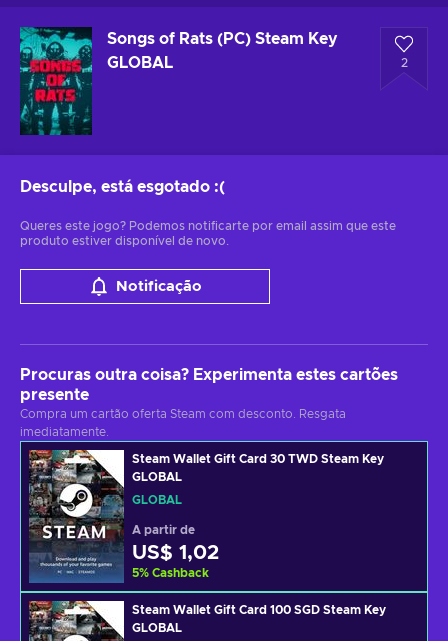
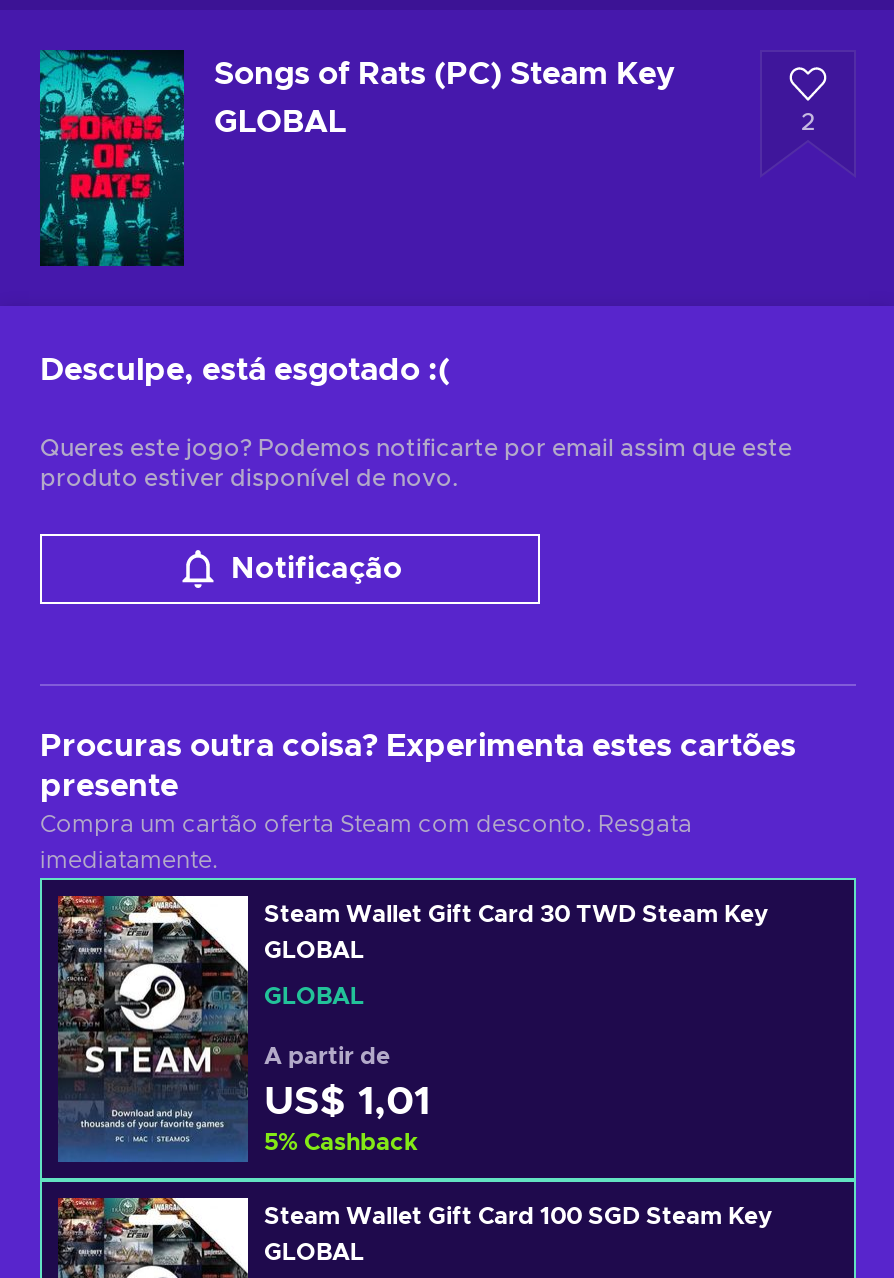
- US$ 1,02
+ US$ 1,01
